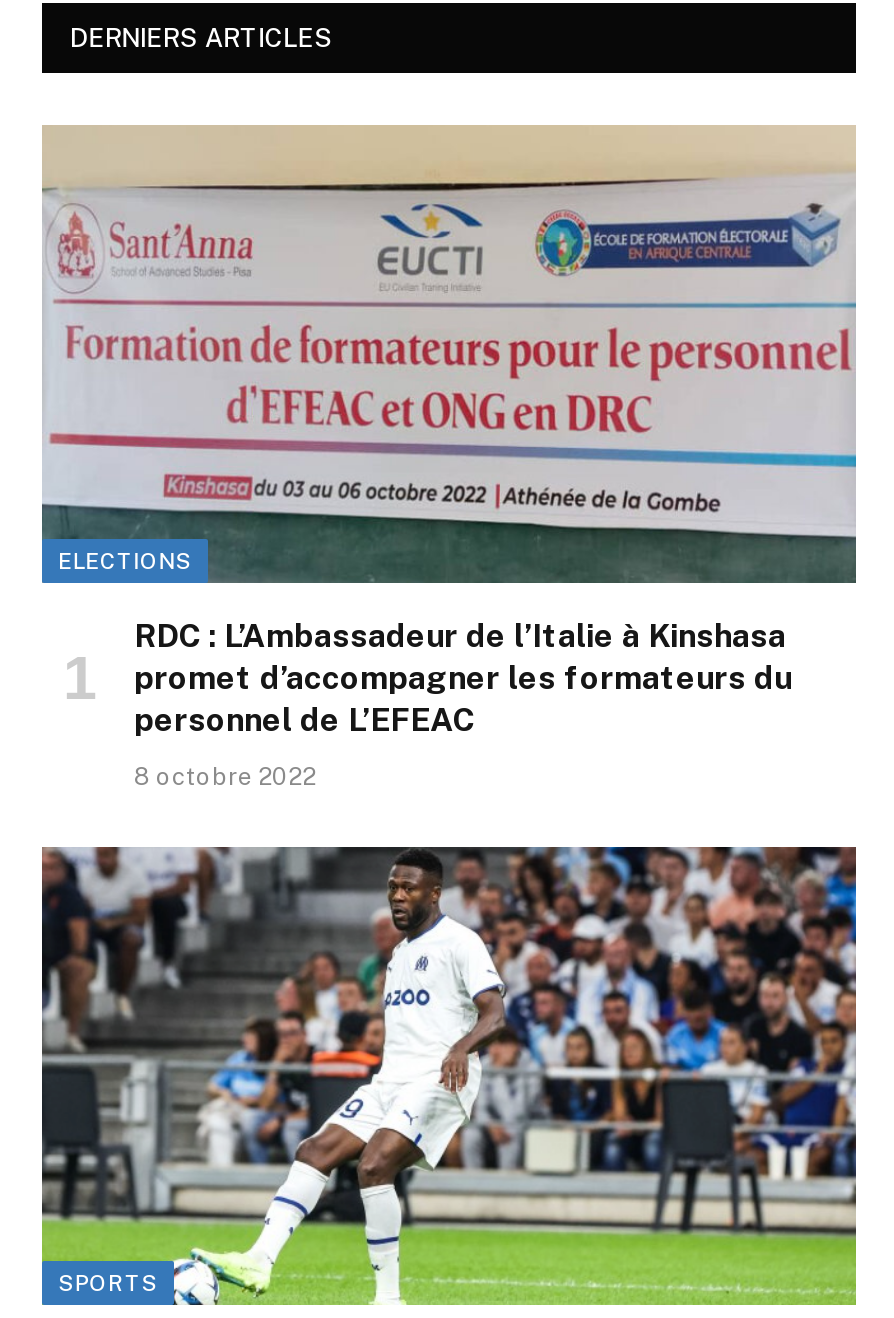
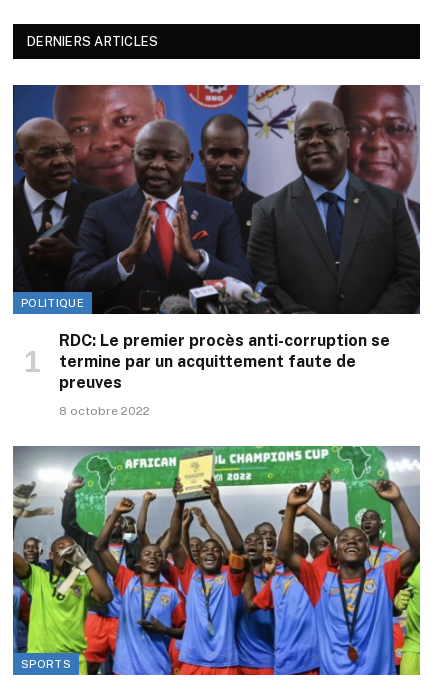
- [image]
- ELECTIONS
+ [image]
+ POLITIQUE

- RDC : L’Ambassadeur de l’Italie à Kinshasa
- promet d’accompagner les formateurs du
- personnel de L’EFEAC
+ RDC: Le premier procès anti-corruption se
+ termine par un acquittement faute de
+ preuves

- [image]
+ [image]
